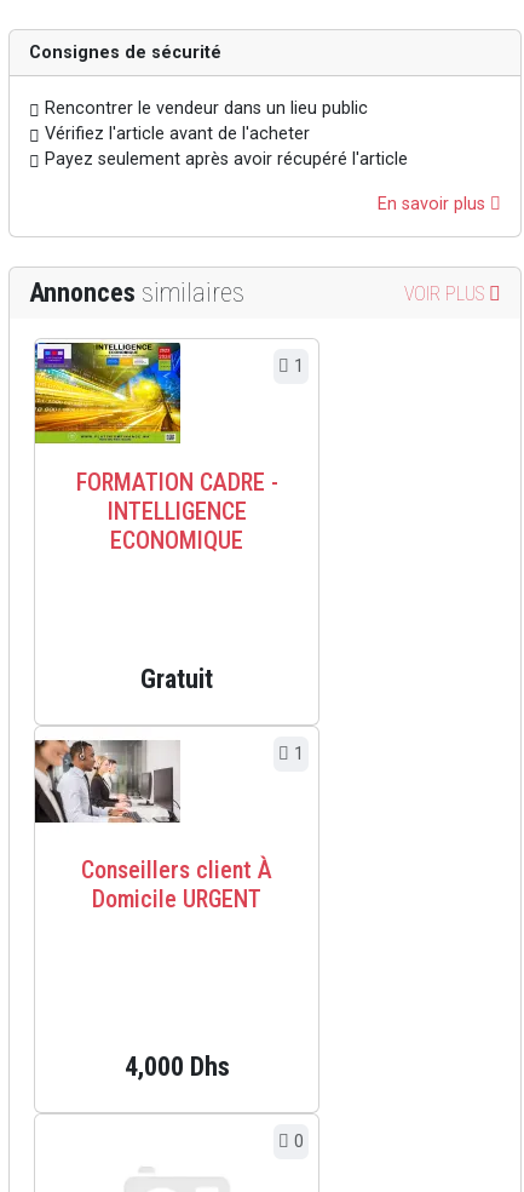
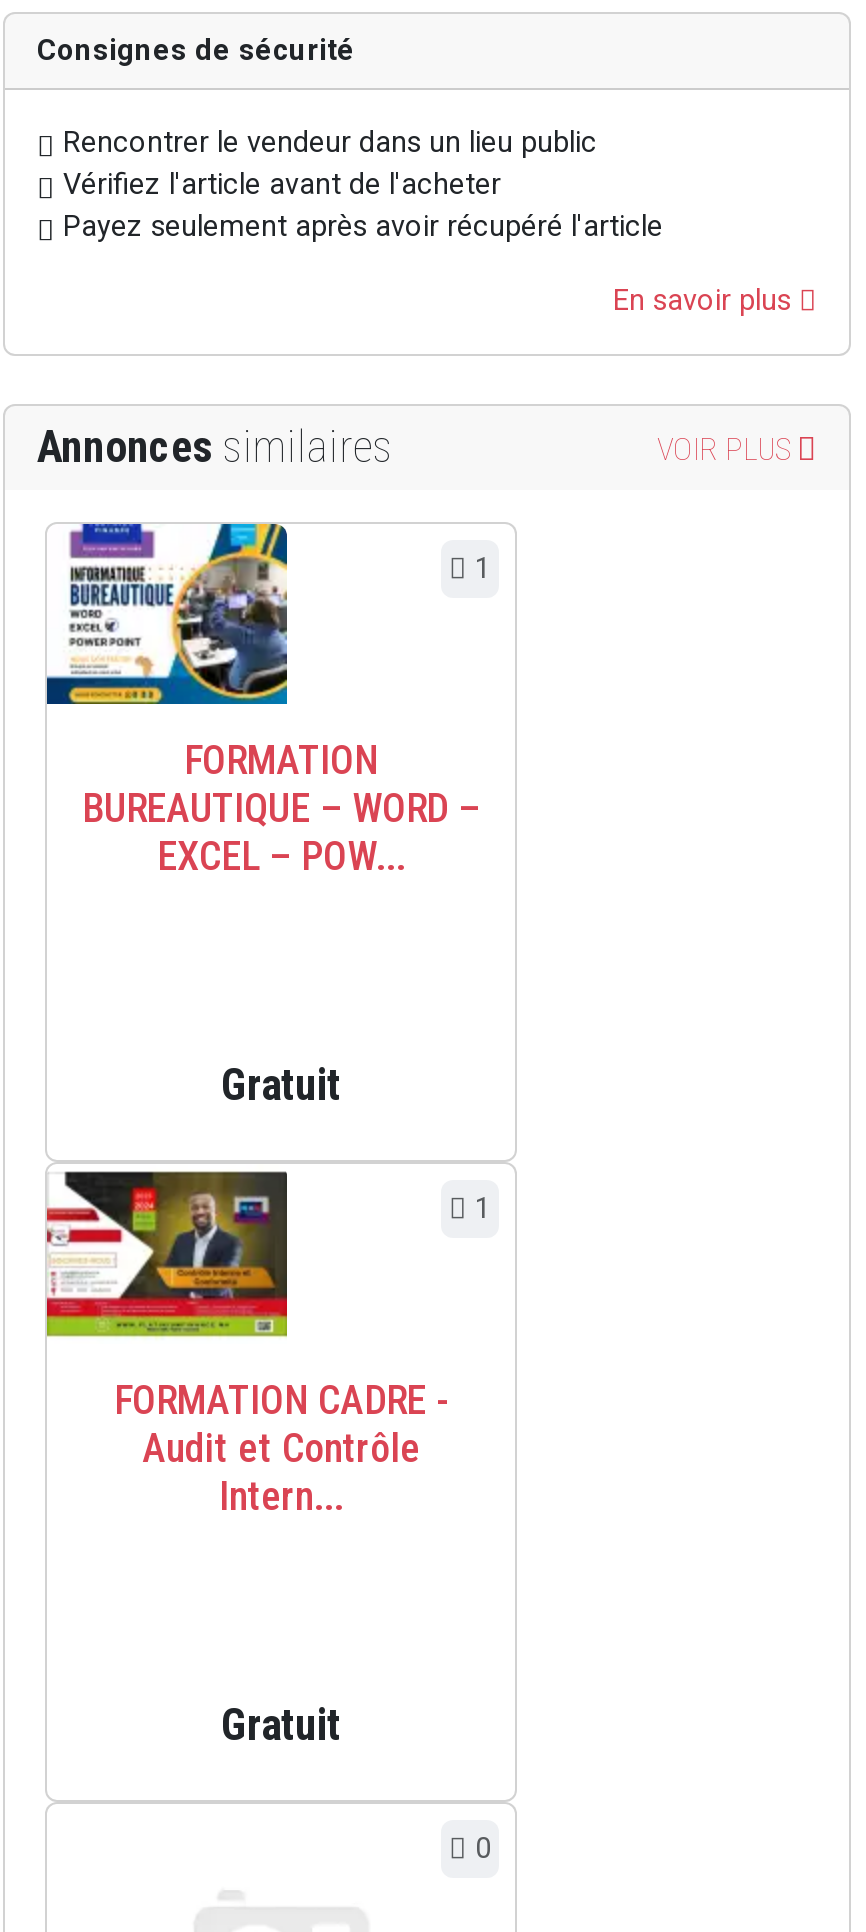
- [image]
+ [image]

moved down: FORMATION CADRE -

- INTELLIGENCE
- ECONOMIQUE
+ FORMATION
+ BUREAUTIQUE – WORD –
+ EXCEL – POW...

- [image]
+ [image]

- Conseillers client À
- Domicile URGENT
+ Audit et Contrôle
+ Intern...

- 4,000 Dhs
+ Gratuit
